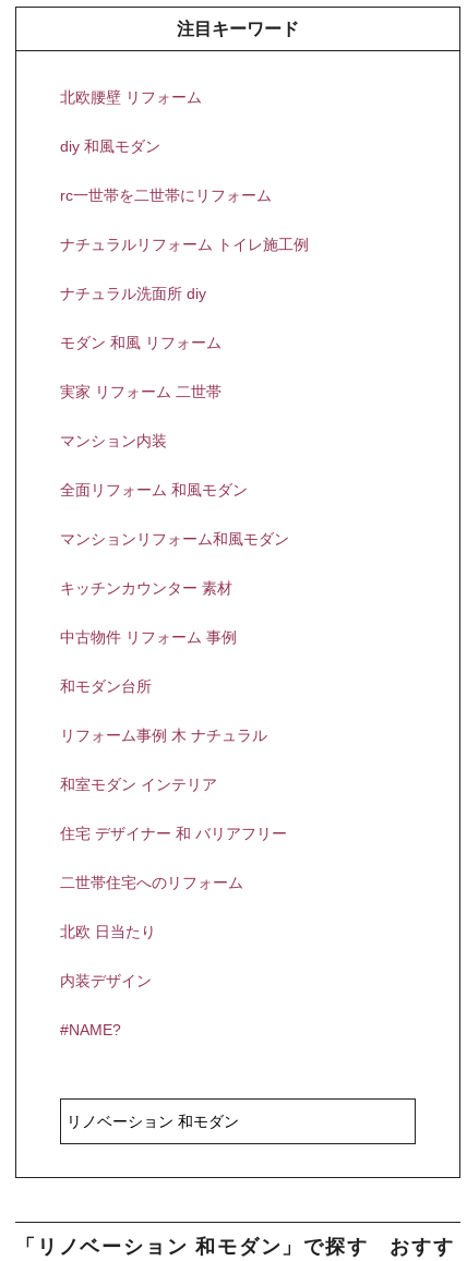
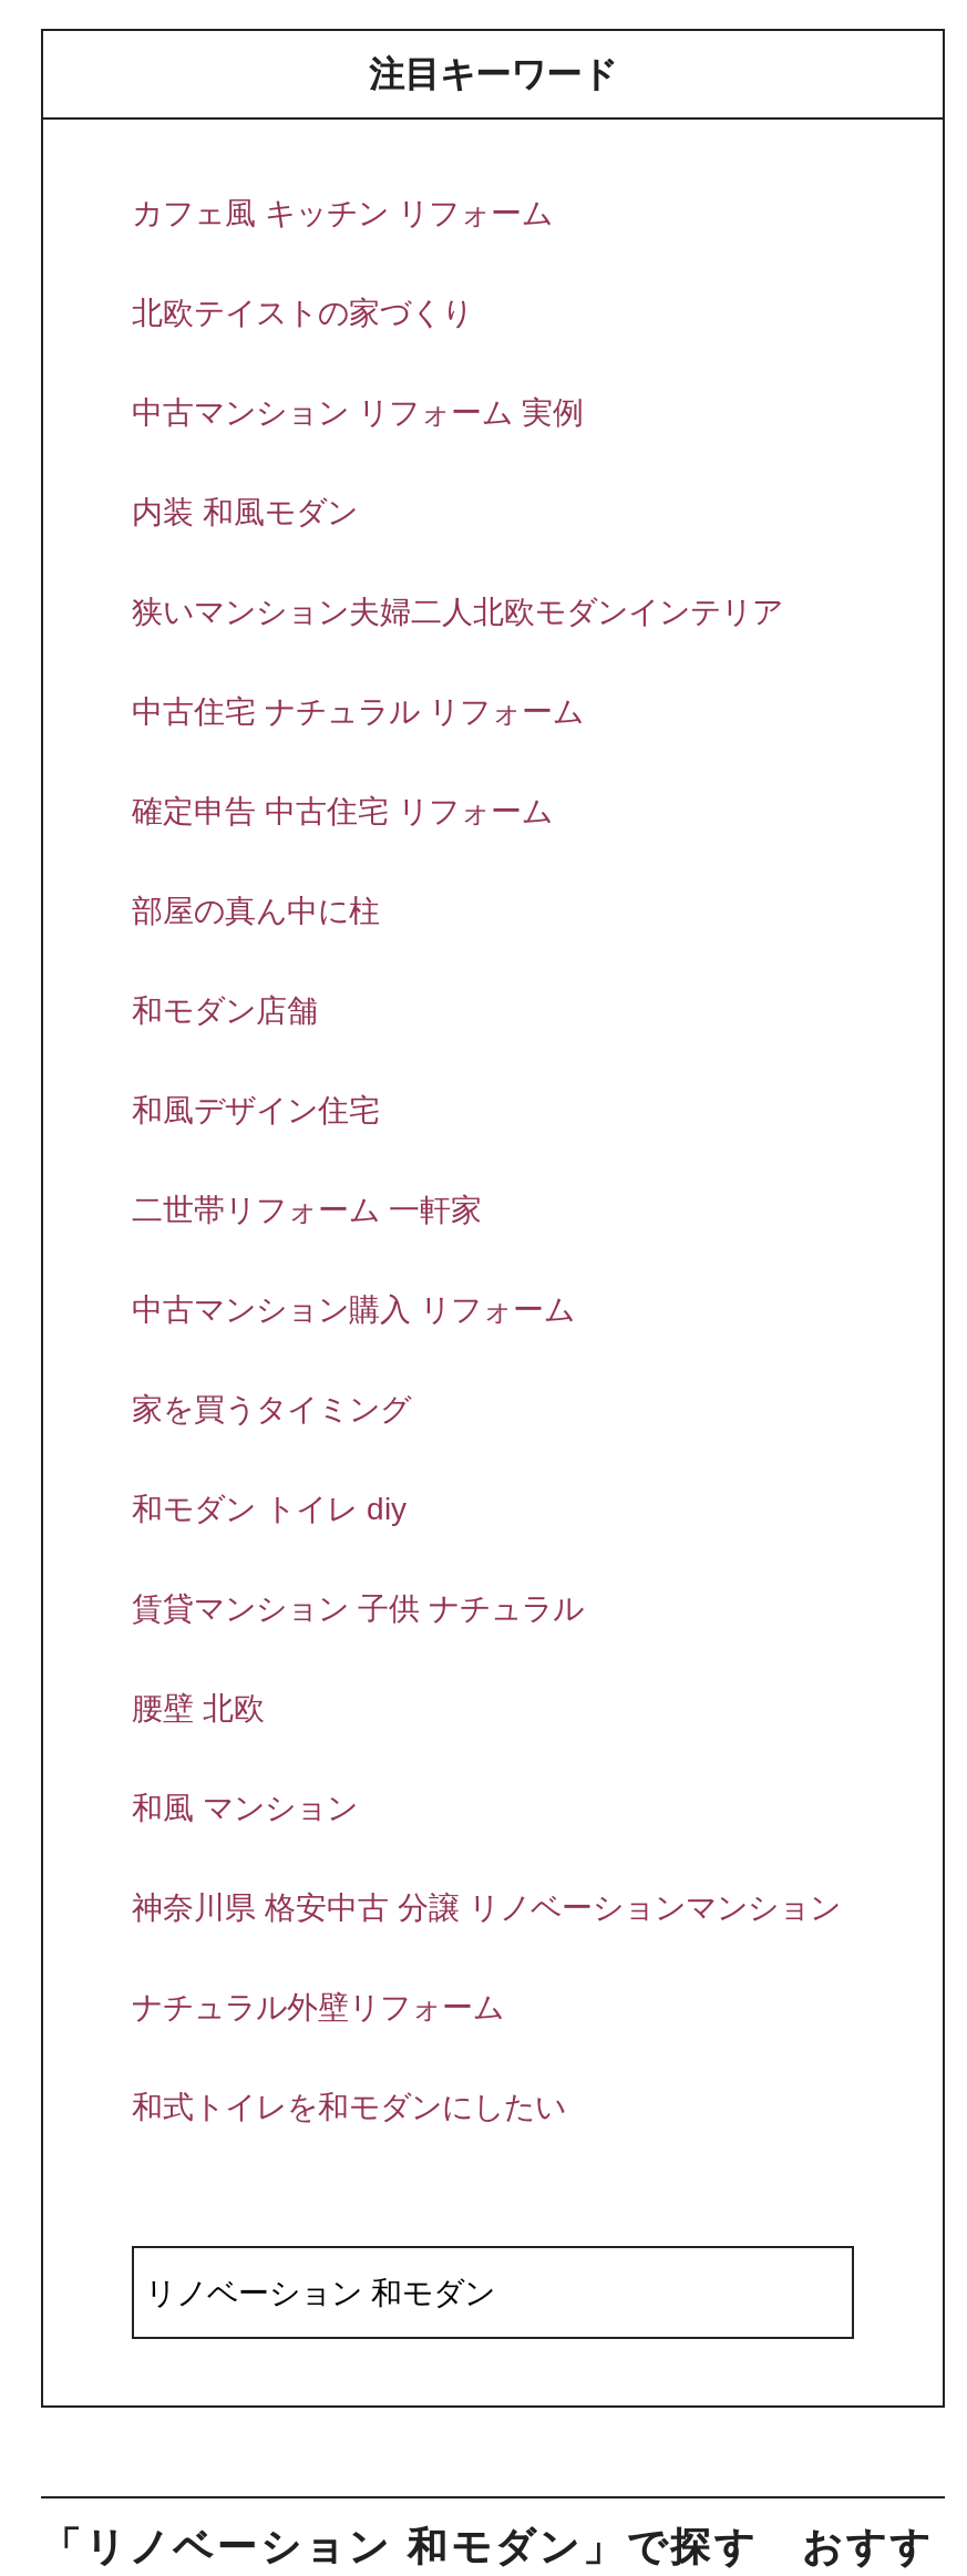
- 北欧腰壁 リフォーム
+ カフェ風 キッチン リフォーム

- diy 和風モダン
+ 北欧テイストの家づくり

- rc一世帯を二世帯にリフォーム
+ 中古マンション リフォーム 実例

- ナチュラルリフォーム トイレ施工例
+ 内装 和風モダン

- ナチュラル洗面所 diy
+ 狭いマンション夫婦二人北欧モダンインテリア

- モダン 和風 リフォーム
+ 中古住宅 ナチュラル リフォーム

- 実家 リフォーム 二世帯
+ 確定申告 中古住宅 リフォーム

- マンション内装
+ 部屋の真ん中に柱

- 全面リフォーム 和風モダン
+ 和モダン店舗

- マンションリフォーム和風モダン
+ 和風デザイン住宅

- キッチンカウンター 素材
+ 二世帯リフォーム 一軒家

- 中古物件 リフォーム 事例
+ 中古マンション購入 リフォーム

- 和モダン台所
+ 家を買うタイミング

- リフォーム事例 木 ナチュラル
+ 和モダン トイレ diy

- 和室モダン インテリア
+ 賃貸マンション 子供 ナチュラル

- 住宅 デザイナー 和 バリアフリー
+ 腰壁 北欧

- 二世帯住宅へのリフォーム
+ 和風 マンション

- 北欧 日当たり
+ 神奈川県 格安中古 分譲 リノベーションマンション

- 内装デザイン
+ ナチュラル外壁リフォーム

- #NAME?
+ 和式トイレを和モダンにしたい
